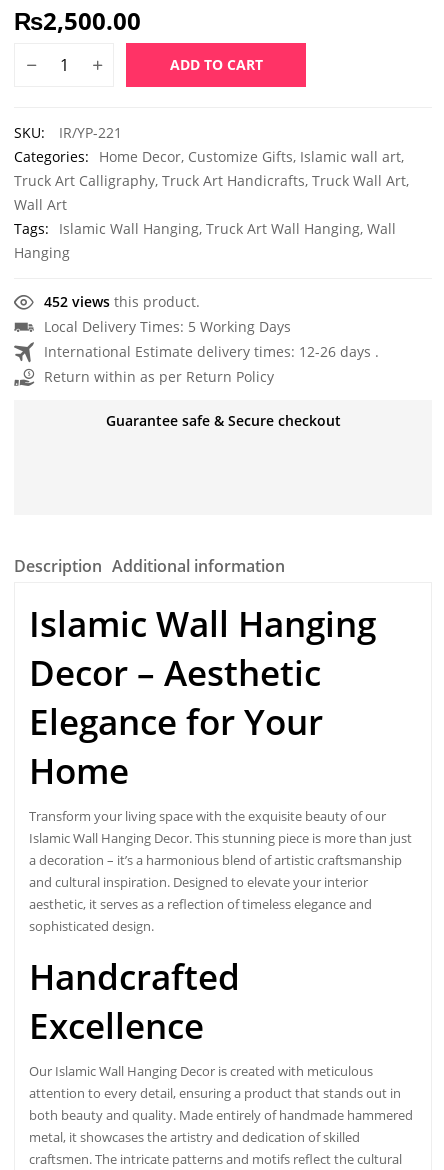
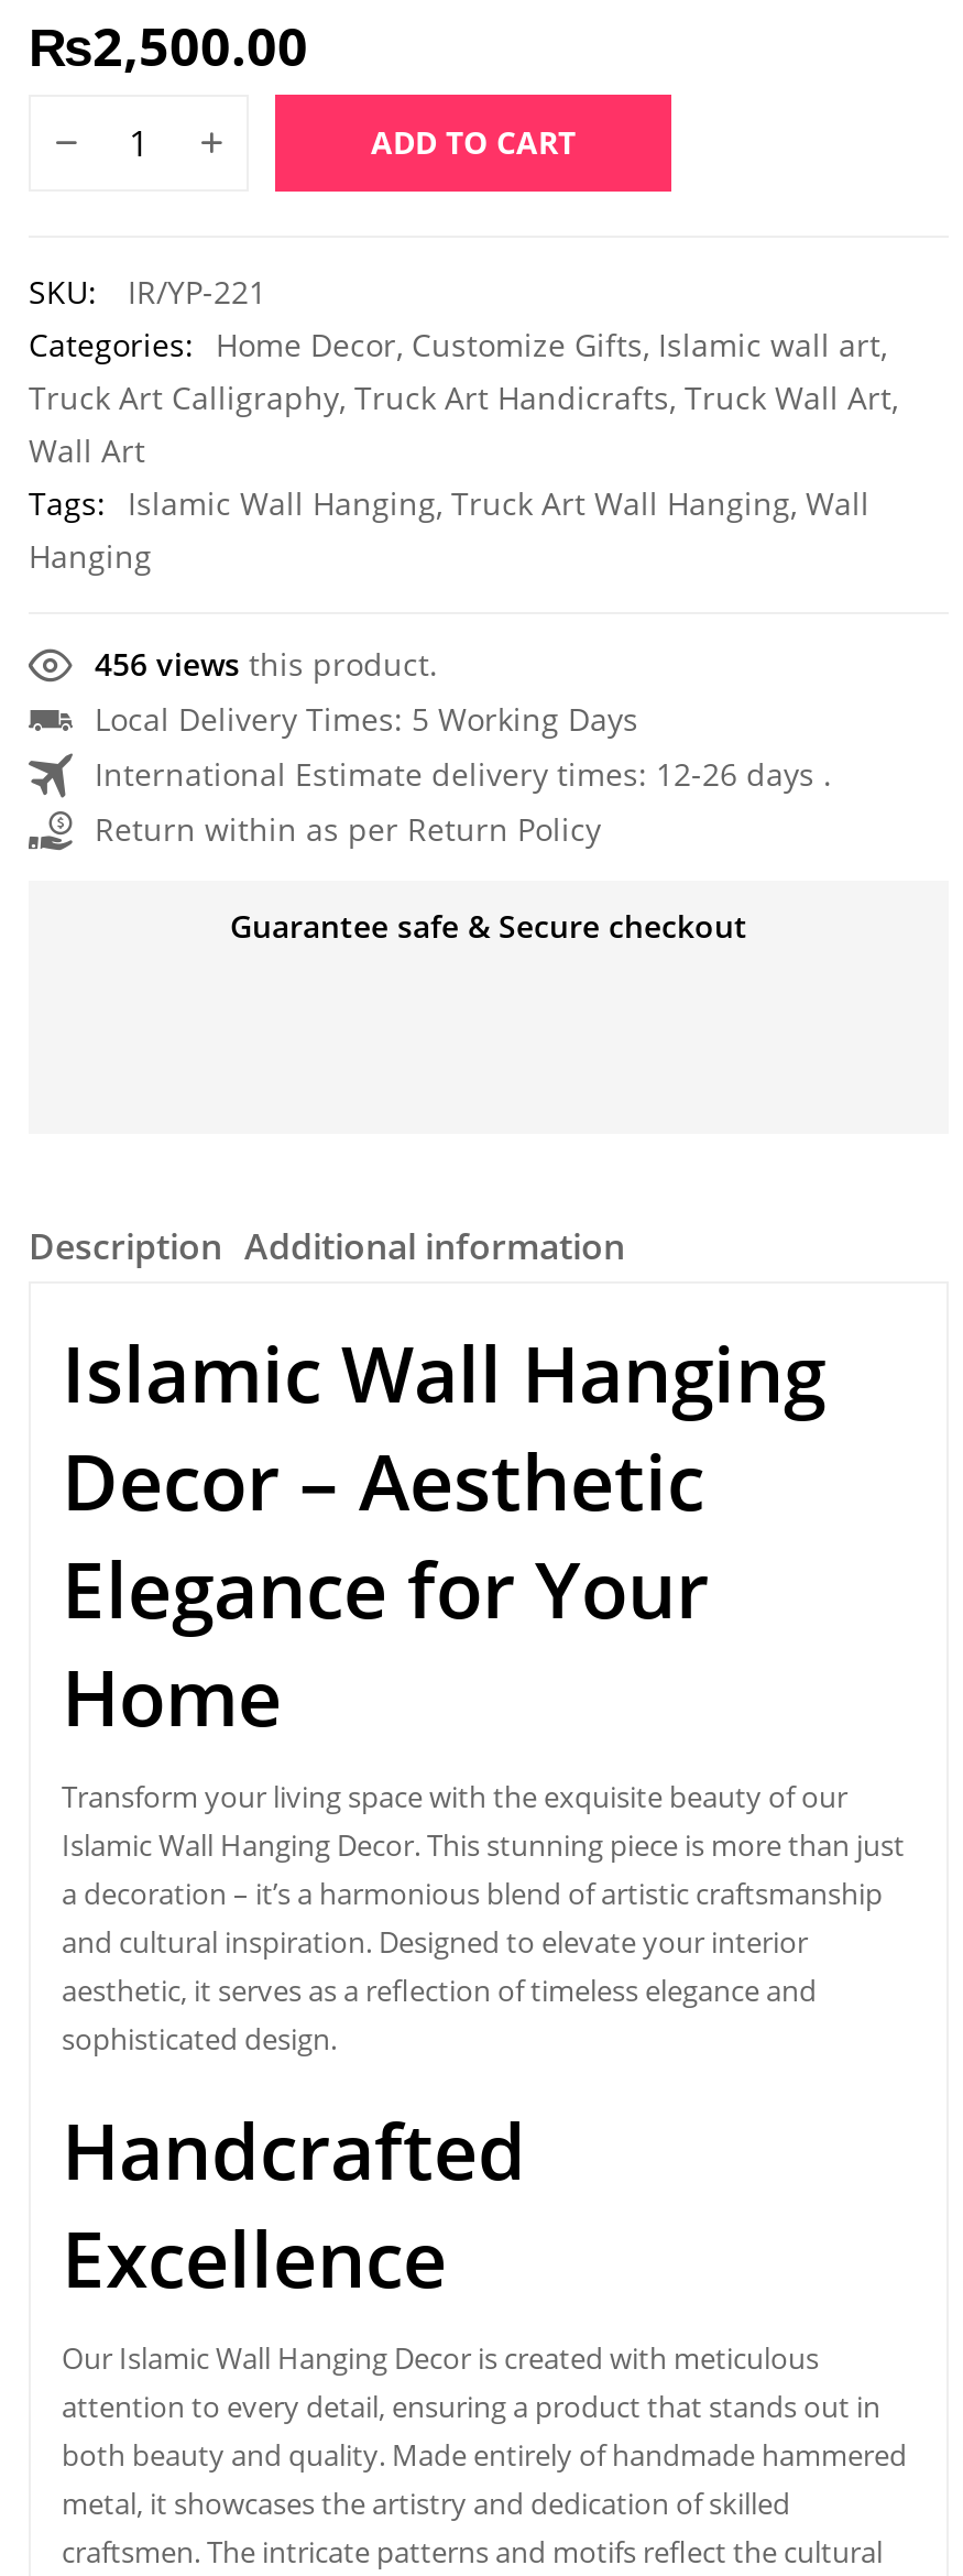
- 452 views this product.
+ 456 views this product.
